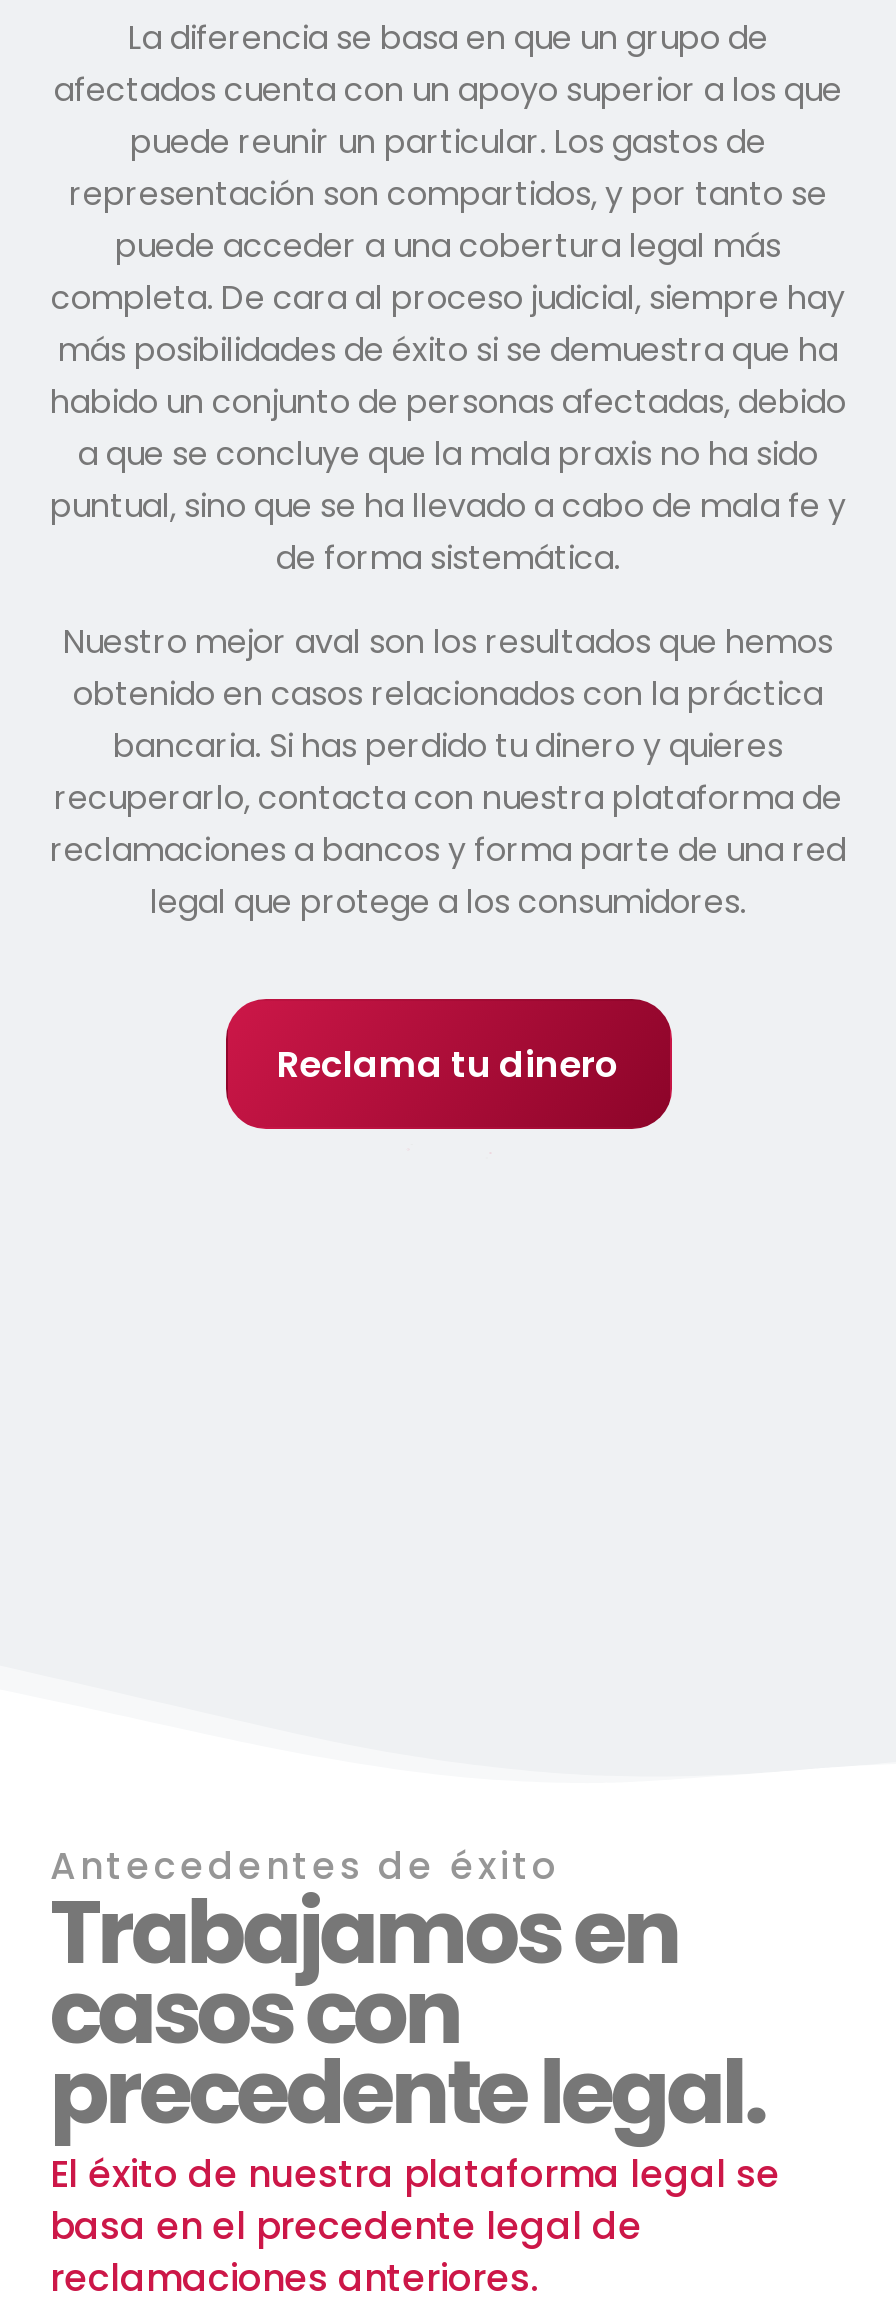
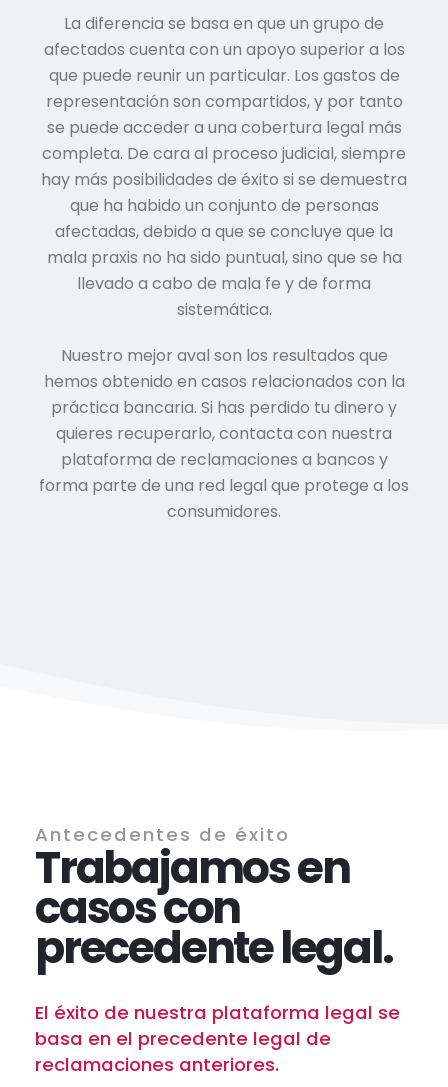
- afectados cuenta con un apoyo superior a los que
- puede reunir un particular. Los gastos de
- representación son compartidos, y por tanto se
- puede acceder a una cobertura legal más
- completa. De cara al proceso judicial, siempre hay
- más posibilidades de éxito si se demuestra que ha
- habido un conjunto de personas afectadas, debido
- a que se concluye que la mala praxis no ha sido
- puntual, sino que se ha llevado a cabo de mala fe y
- de forma sistemática.
- Nuestro mejor aval son los resultados que hemos
- obtenido en casos relacionados con la práctica
- bancaria. Si has perdido tu dinero y quieres
- recuperarlo, contacta con nuestra plataforma de
- reclamaciones a bancos y forma parte de una red
- legal que protege a los consumidores.
- Reclama tu dinero
+ afectados cuenta con un apoyo superior a los
+ que puede reunir un particular. Los gastos de
+ representación son compartidos, y por tanto
+ se puede acceder a una cobertura legal más
+ completa. De cara al proceso judicial, siempre
+ hay más posibilidades de éxito si se demuestra
+ que ha habido un conjunto de personas
+ afectadas, debido a que se concluye que la
+ mala praxis no ha sido puntual, sino que se ha
+ llevado a cabo de mala fe y de forma
+ sistemática.
+ Nuestro mejor aval son los resultados que
+ hemos obtenido en casos relacionados con la
+ práctica bancaria. Si has perdido tu dinero y
+ quieres recuperarlo, contacta con nuestra
+ plataforma de reclamaciones a bancos y
+ forma parte de una red legal que protege a los
+ consumidores.

moved up: Antecedentes de éxito | Trabajamos en | casos con | precedente legal.
